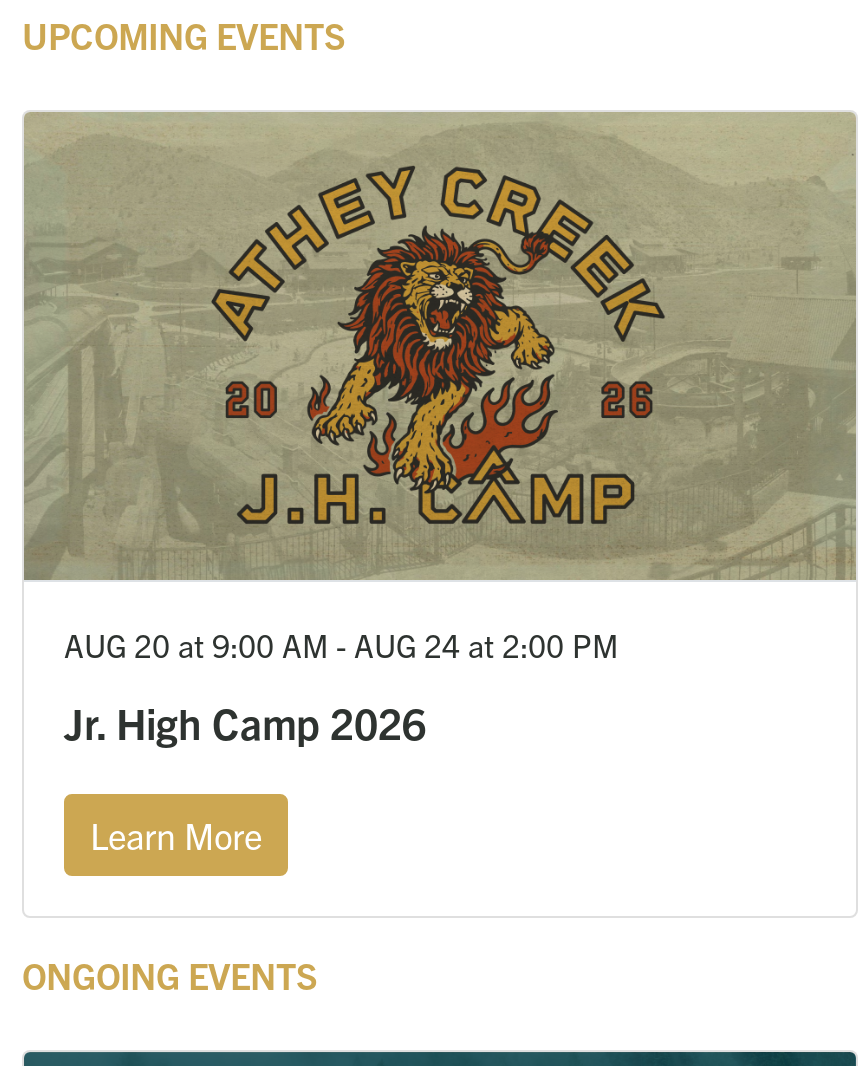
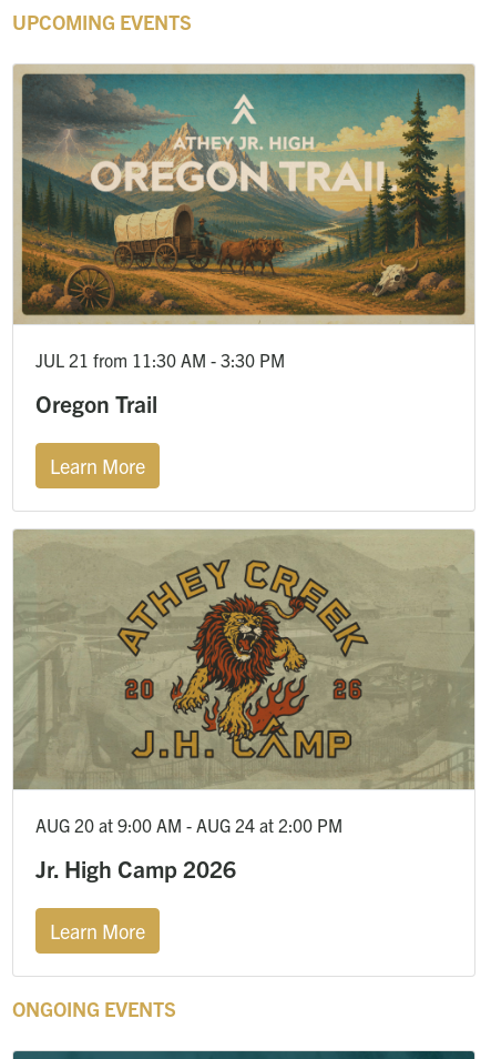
+ [image]
+ JUL 21 from 11:30 AM - 3:30 PM
+ Oregon Trail
+ Learn More
